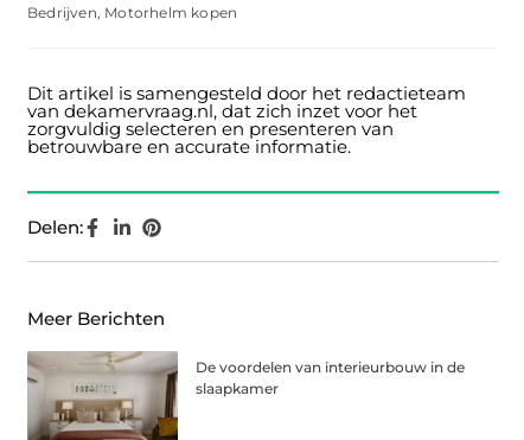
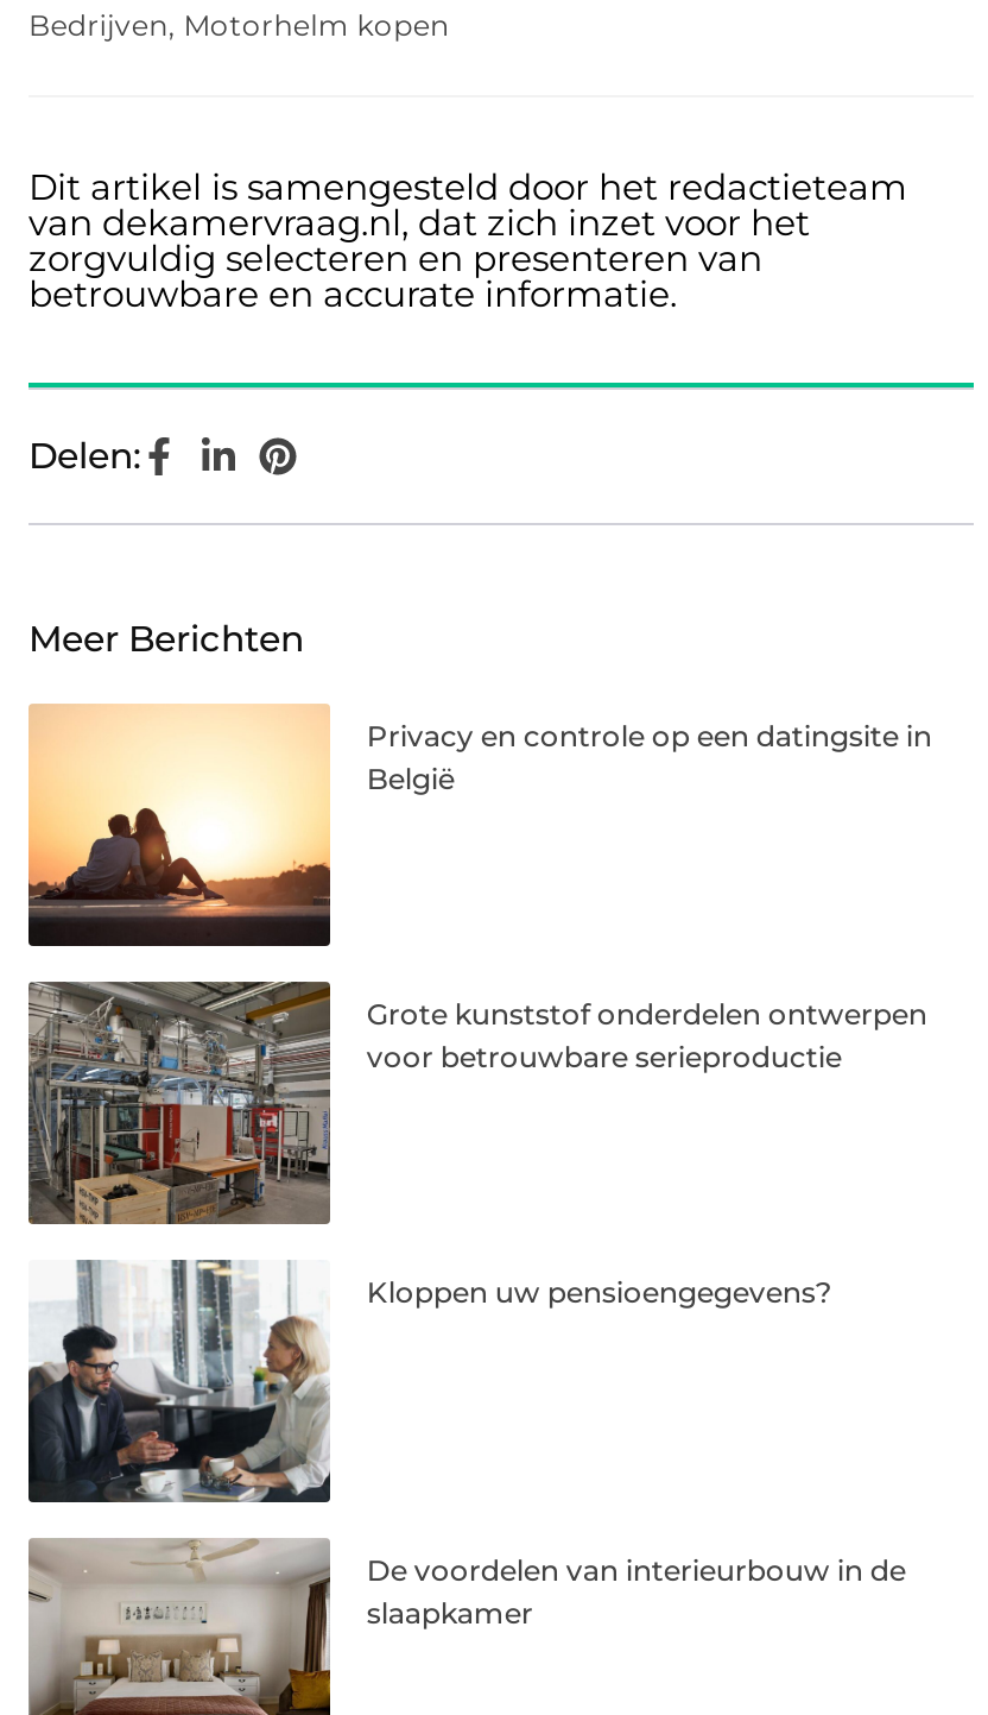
+ [image]
+ Privacy en controle op een datingsite in
+ België

+ [image]
+ Kloppen uw pensioengegevens?

+ [image]
+ Grote kunststof onderdelen ontwerpen
+ voor betrouwbare serieproductie
